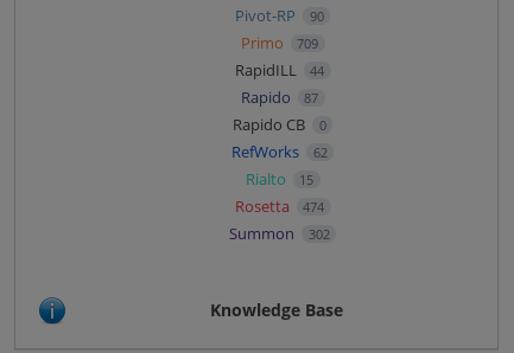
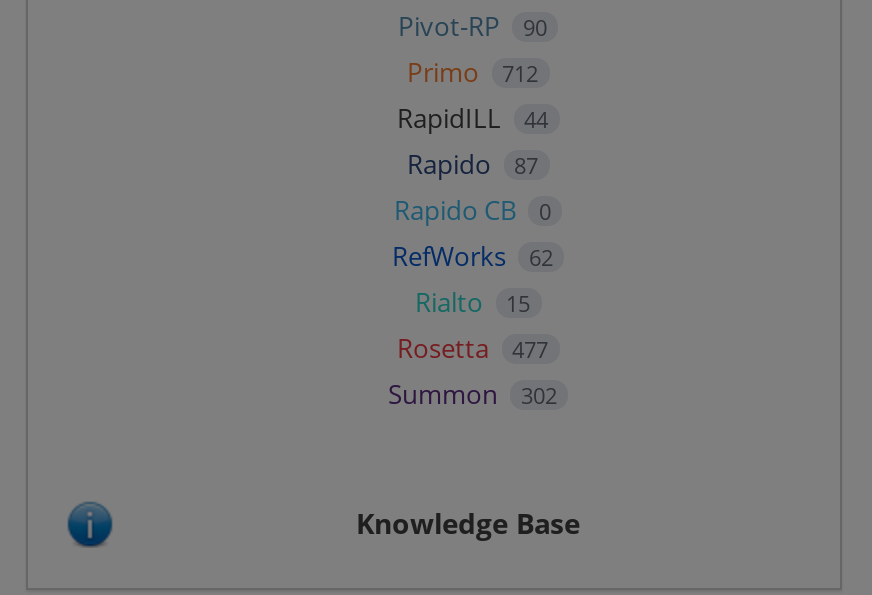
- Primo 709
+ Primo 712

- Rosetta 474
+ Rosetta 477
